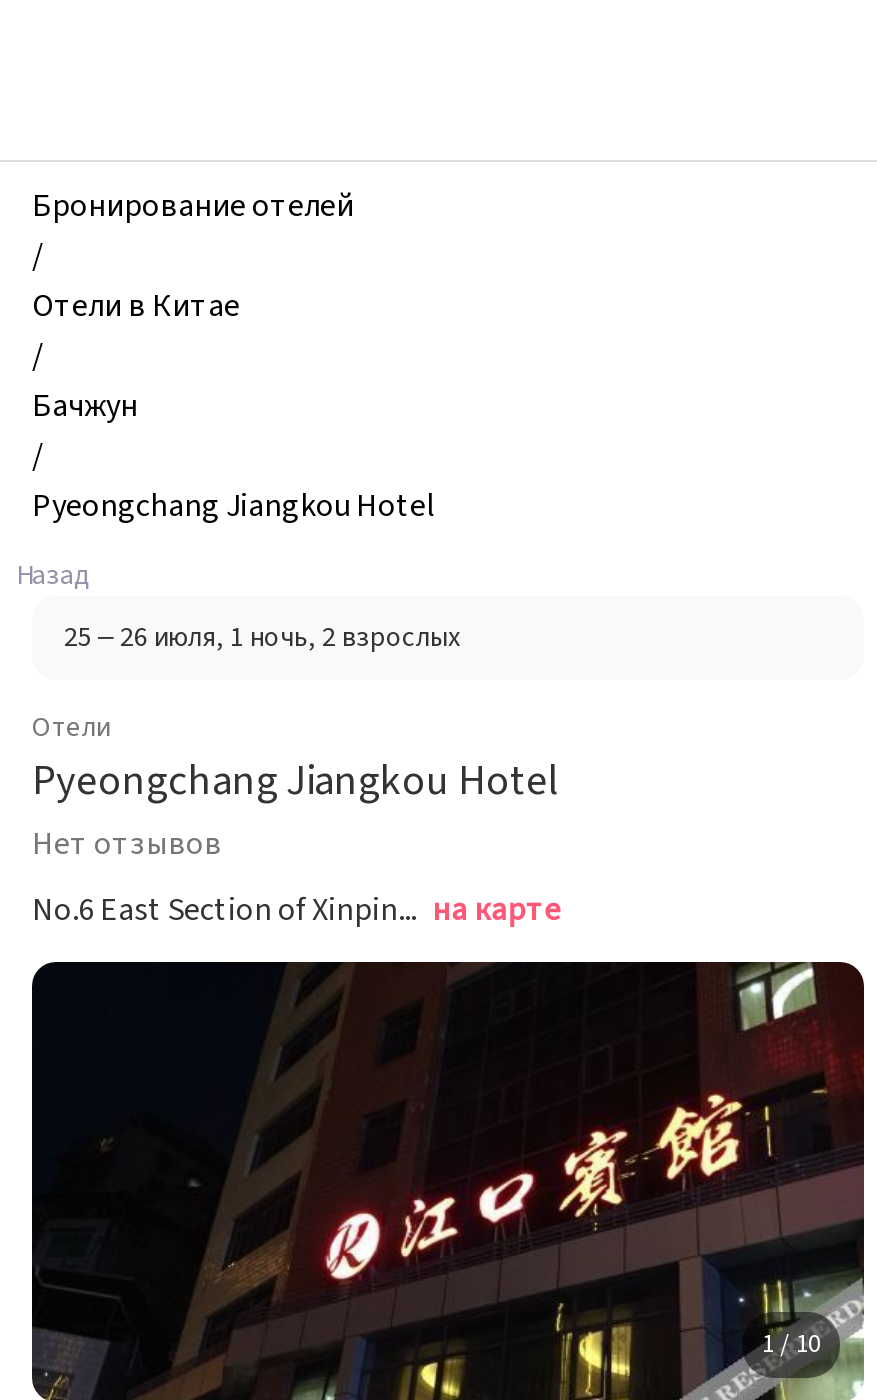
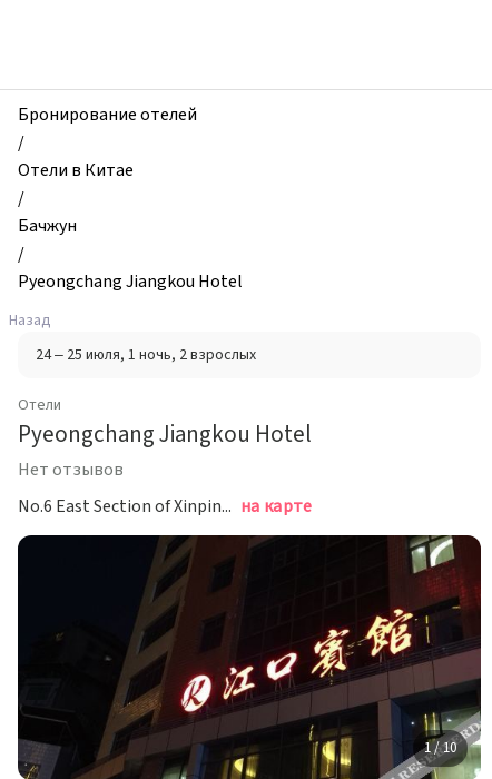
- 25 – 26 июля, 1 ночь, 2 взрослых
+ 24 – 25 июля, 1 ночь, 2 взрослых
